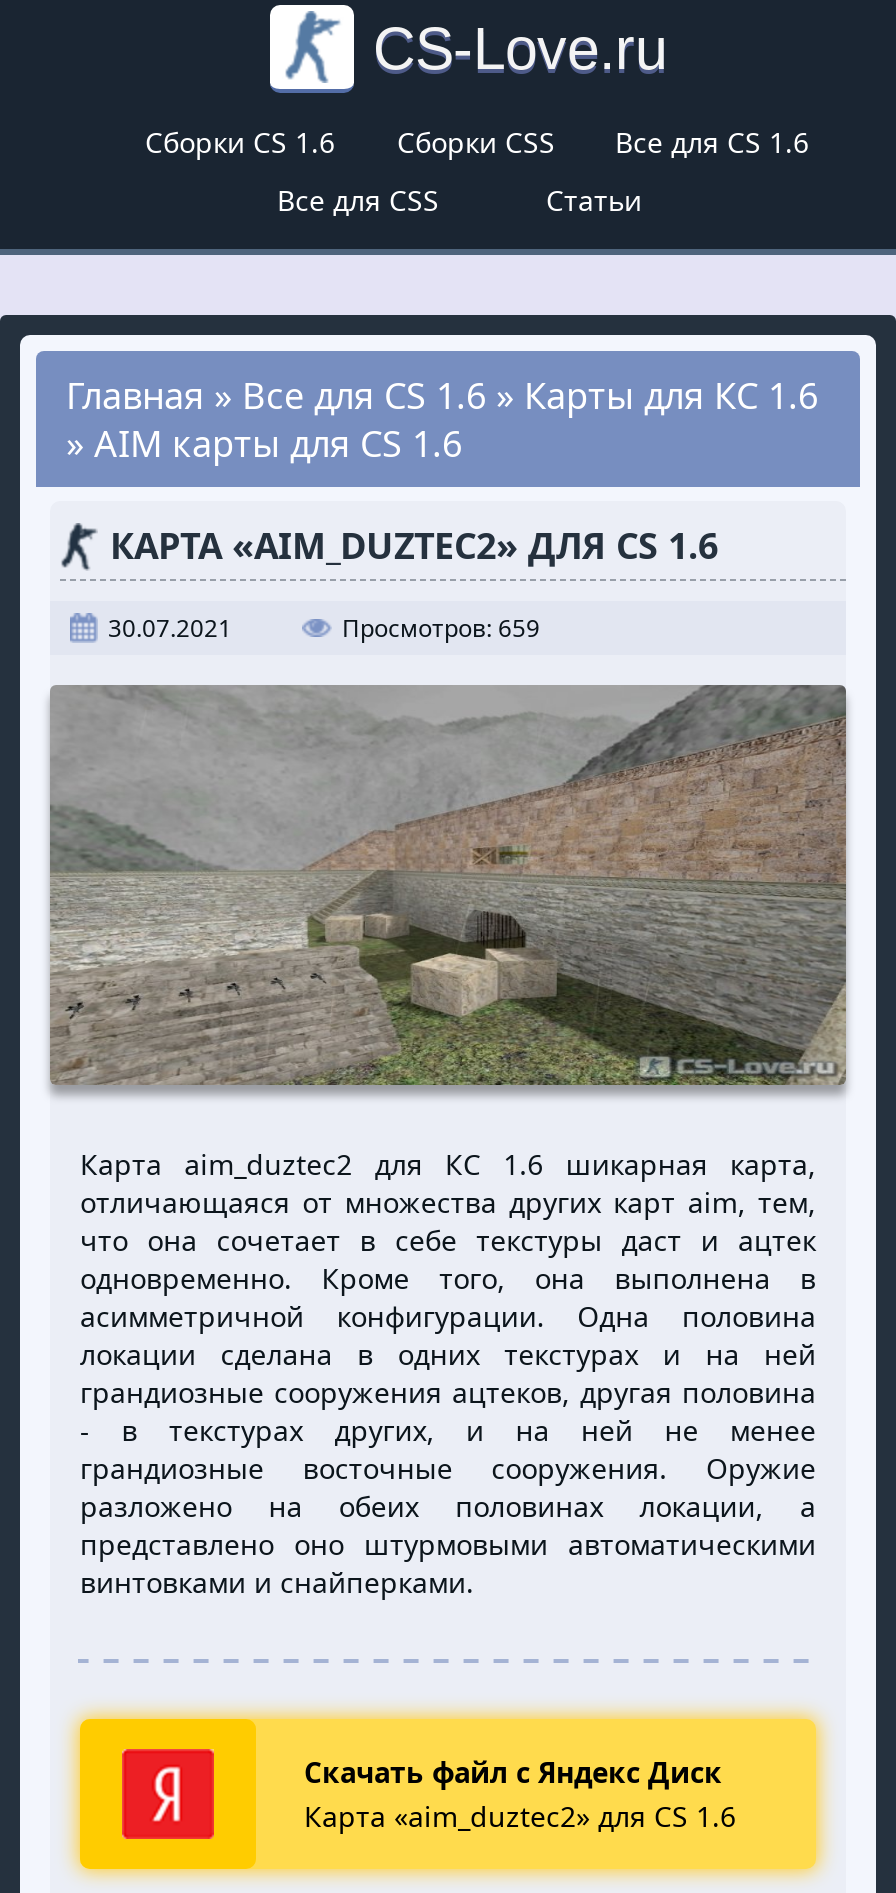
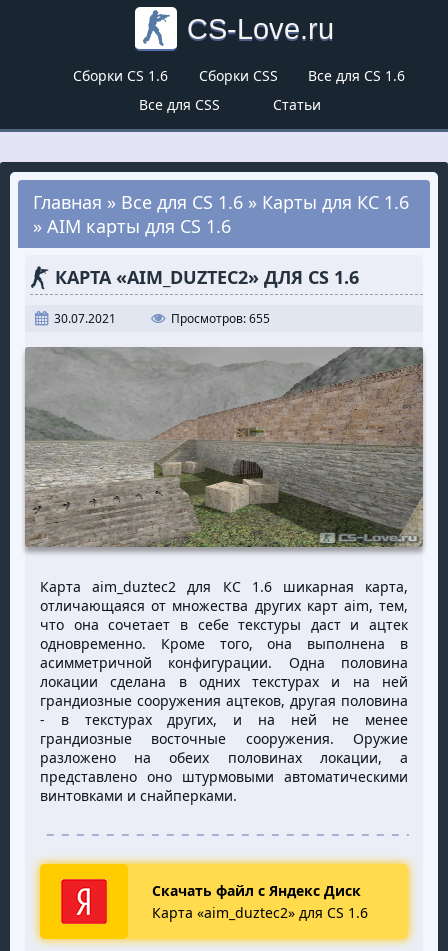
- Просмотров: 659
+ Просмотров: 655
